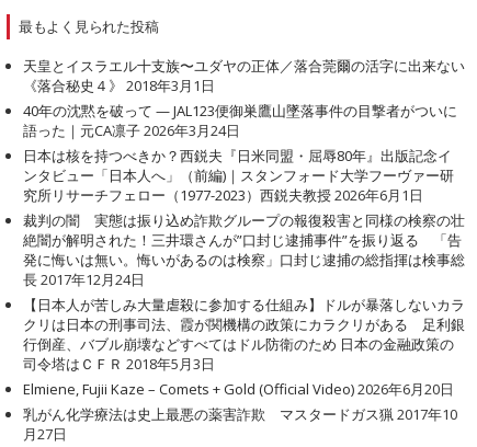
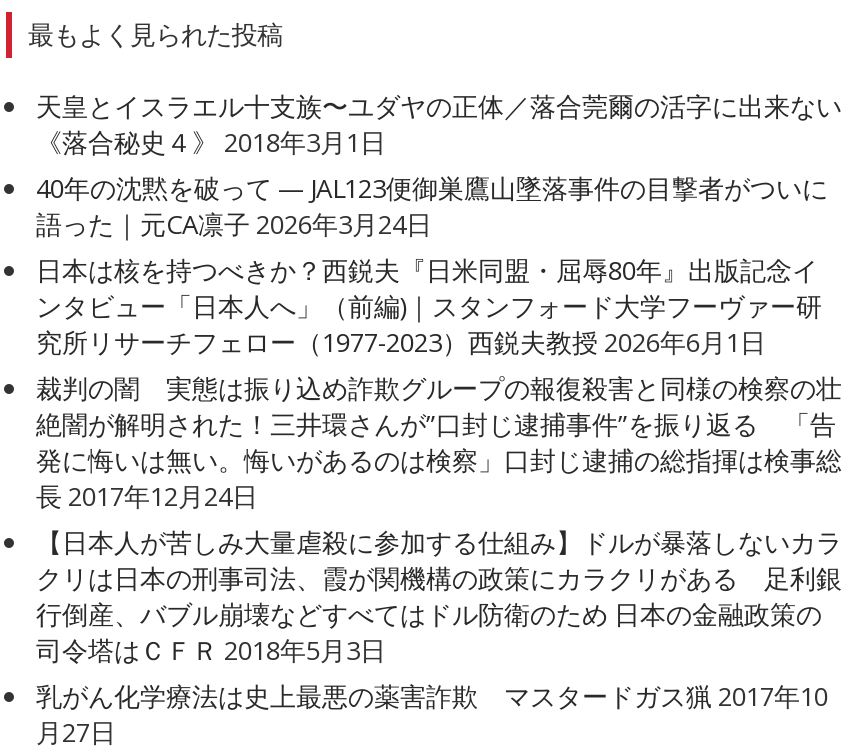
- Elmiene, Fujii Kaze – Comets + Gold (Official Video) 2026年6月20日
